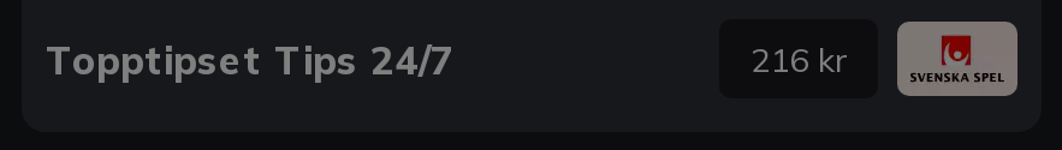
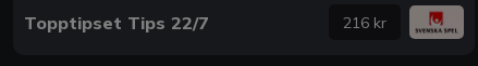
- Topptipset Tips 24/7
+ Topptipset Tips 22/7
